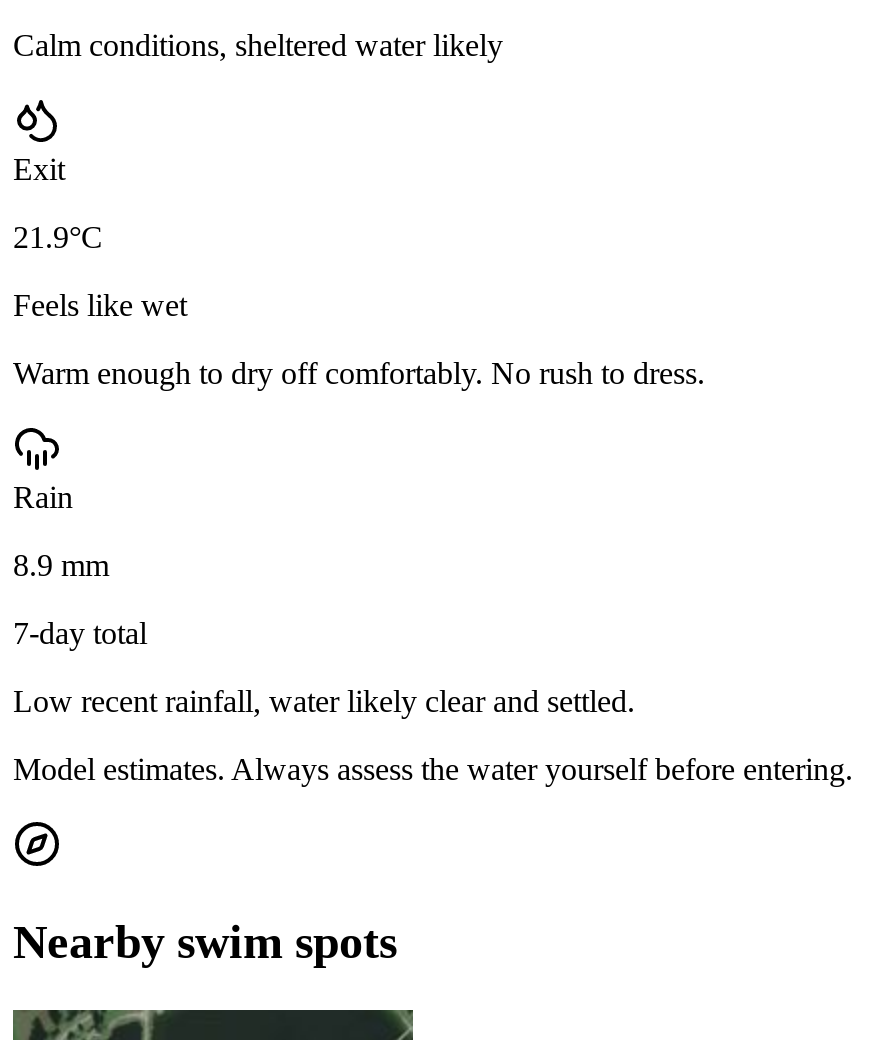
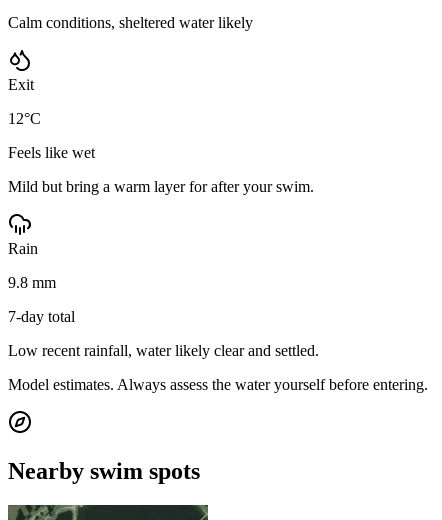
- 21.9°C
+ 12°C

- Warm enough to dry off comfortably. No rush to dress.
+ Mild but bring a warm layer for after your swim.

- 8.9 mm
+ 9.8 mm
